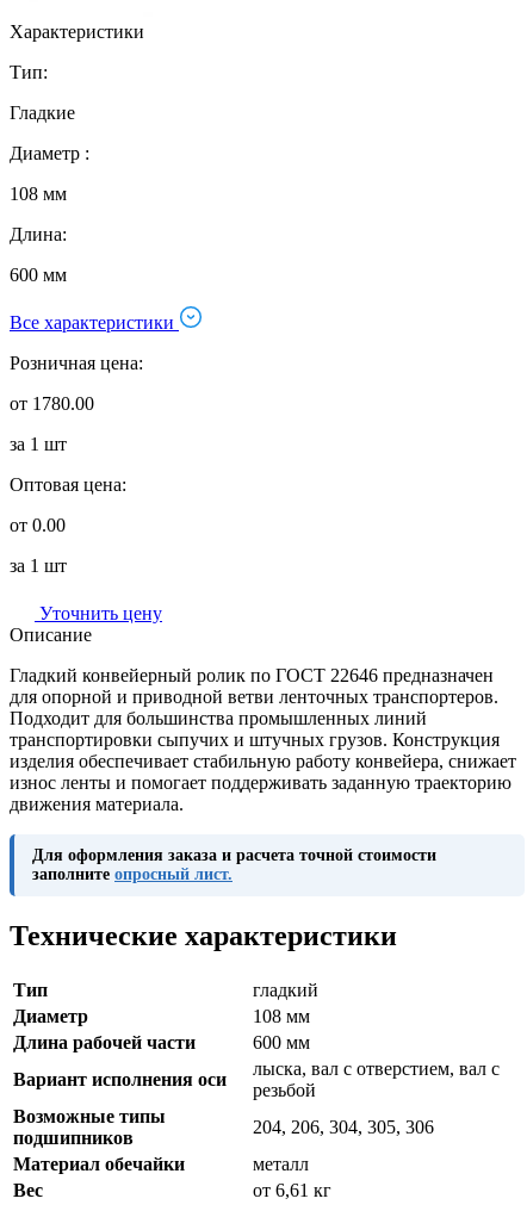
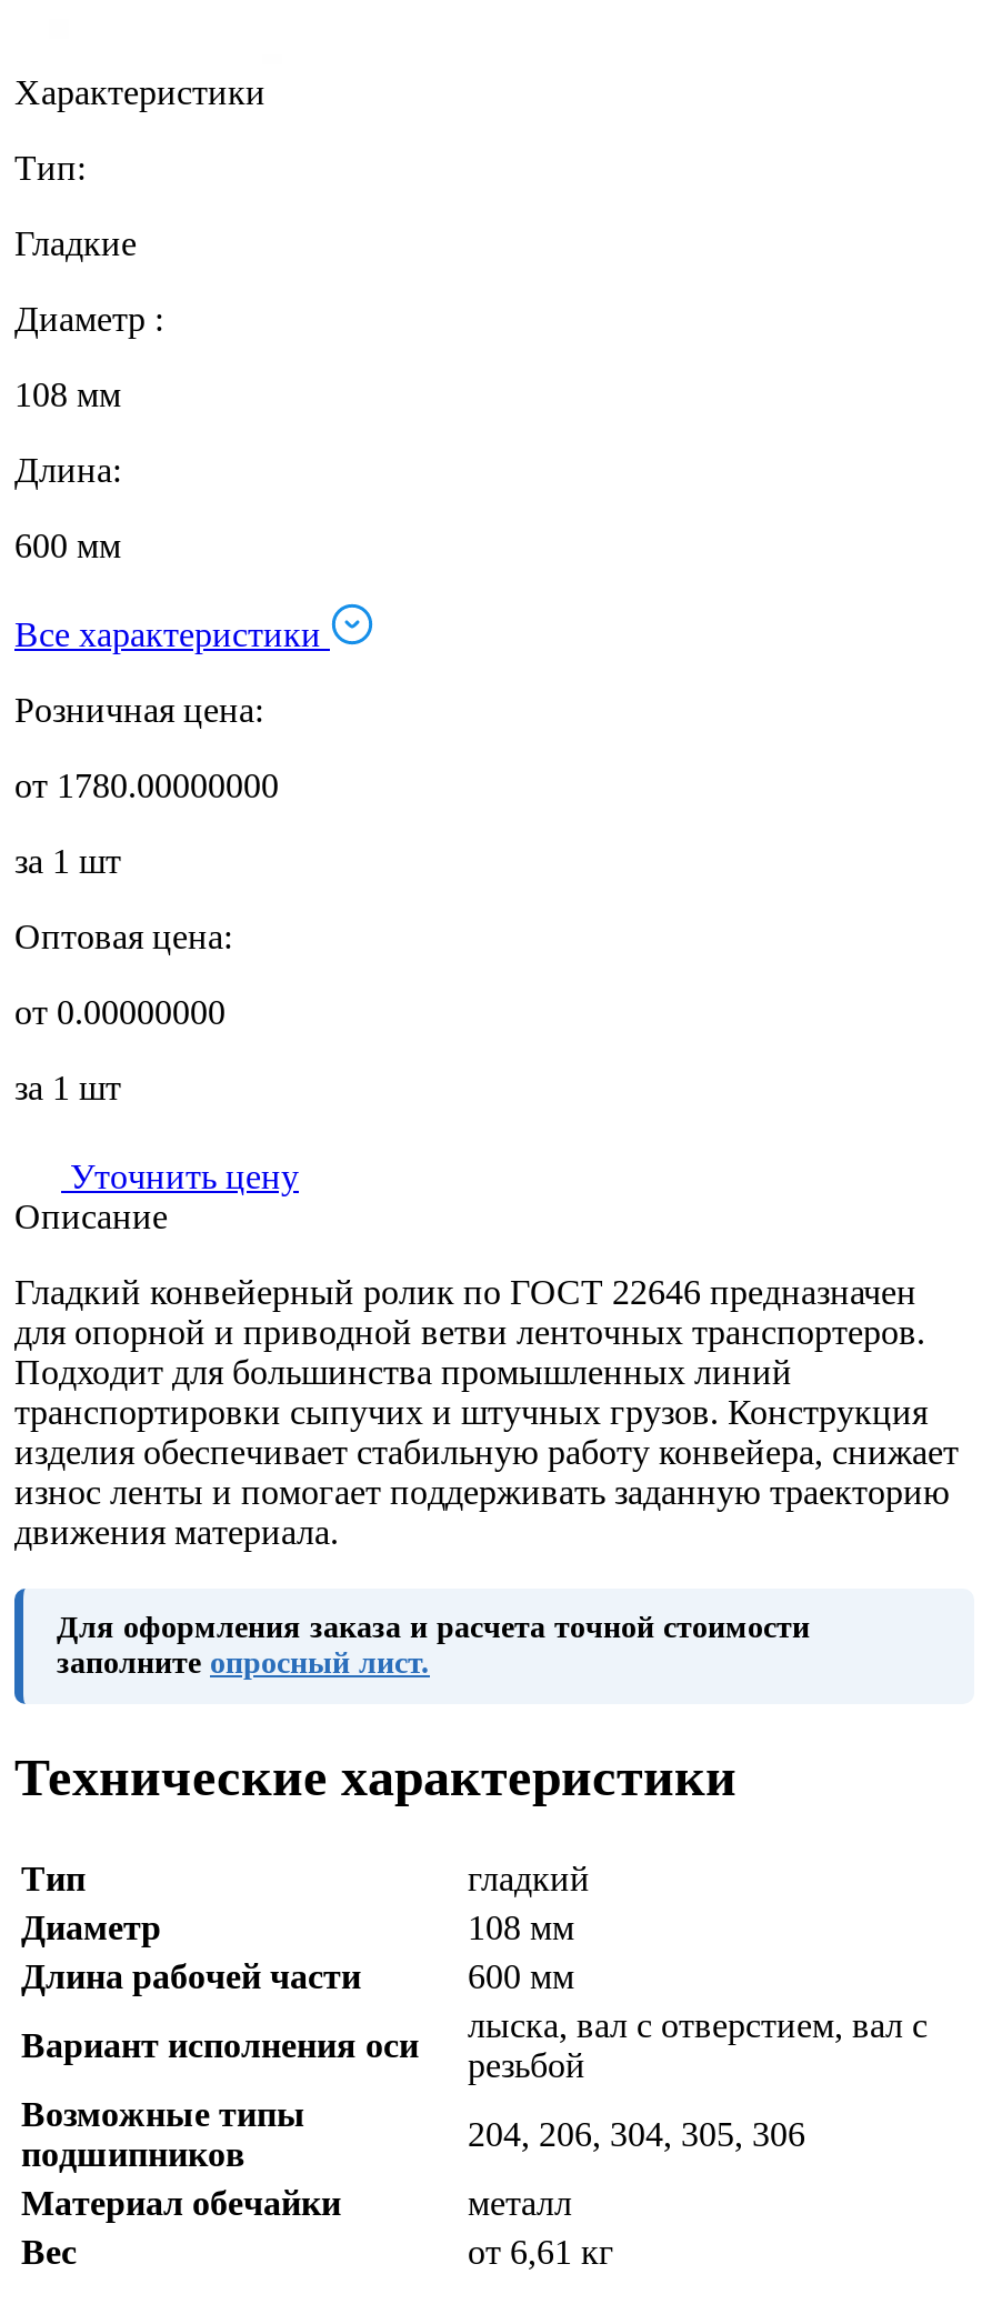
- от 1780.00
+ от 1780.00000000

- от 0.00
+ от 0.00000000
